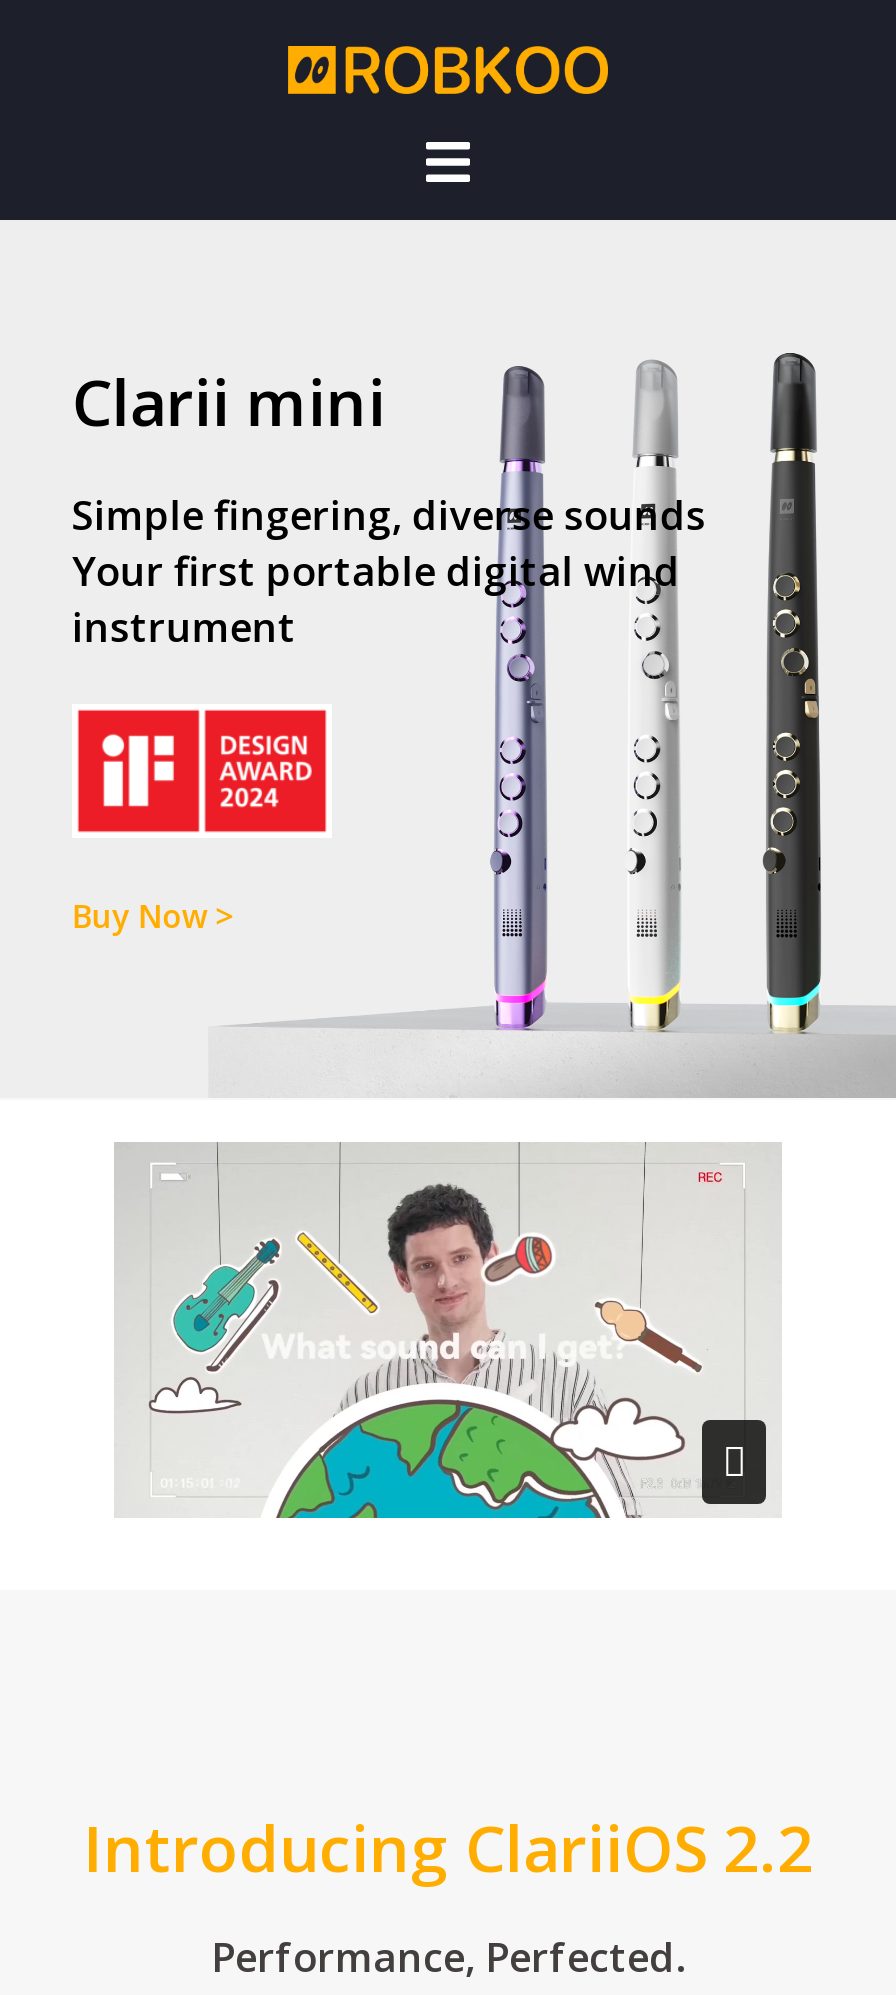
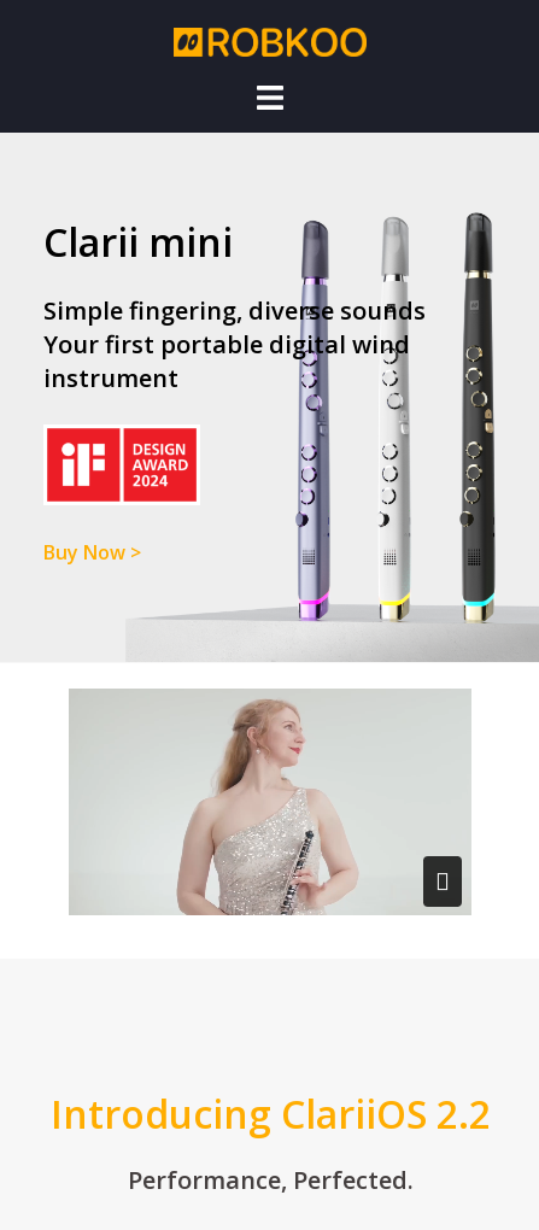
- [image]
+ [image]
